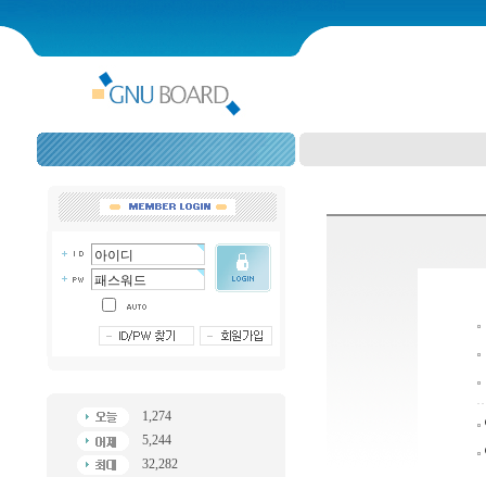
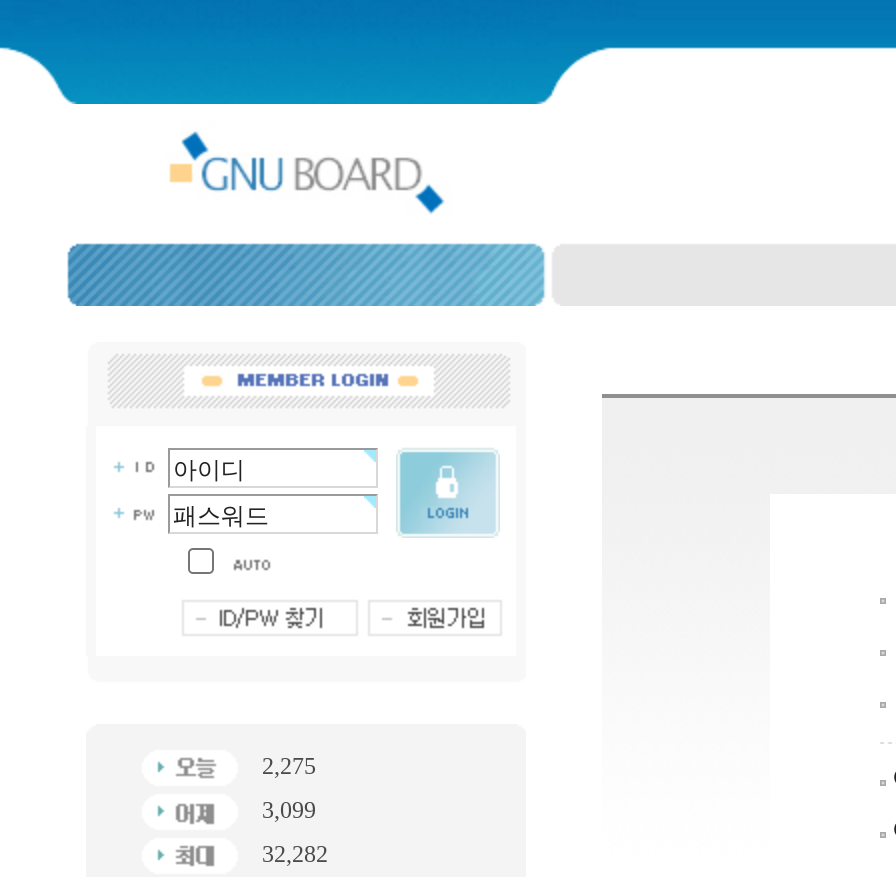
- 1,274
+ 2,275

- 5,244
+ 3,099
